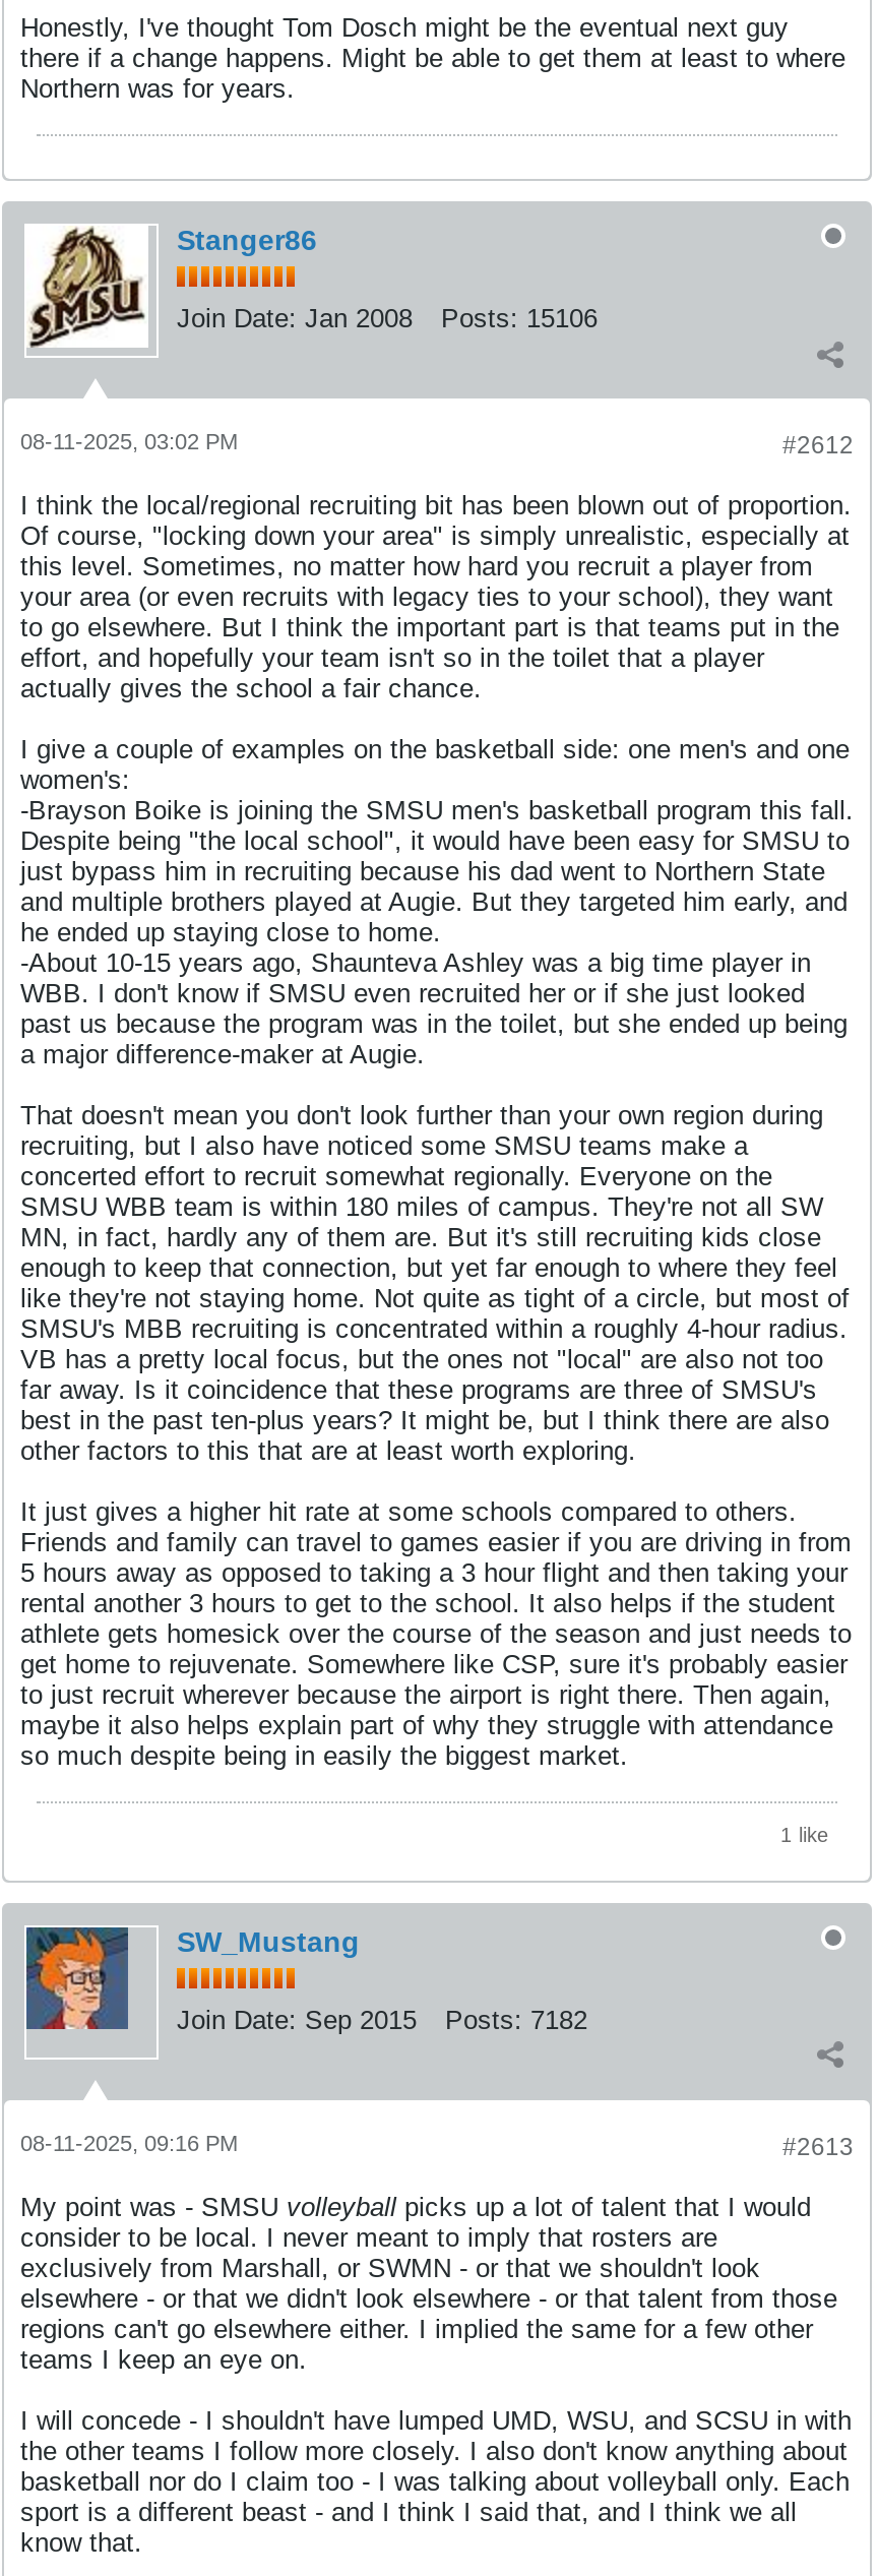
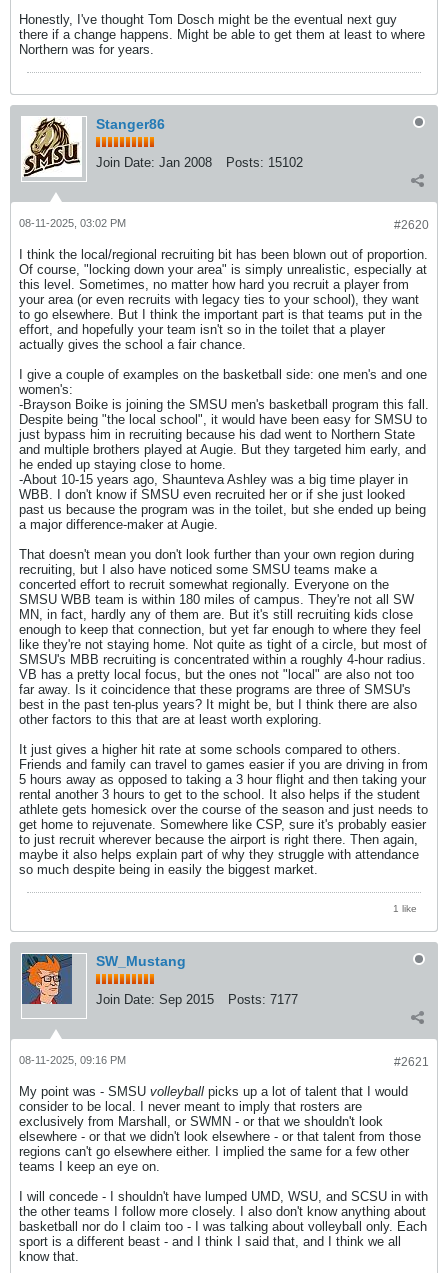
- Join Date: Jan 2008 Posts: 15106
+ Join Date: Jan 2008 Posts: 15102

- #2612
+ #2620

- Join Date: Sep 2015 Posts: 7182
+ Join Date: Sep 2015 Posts: 7177

- #2613
+ #2621
